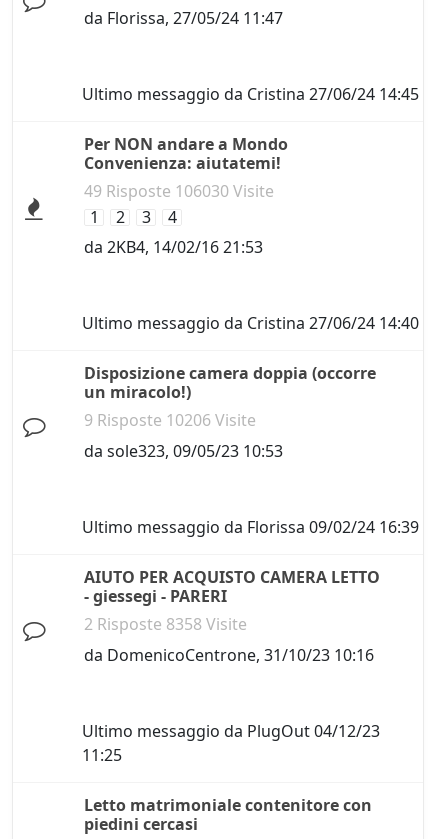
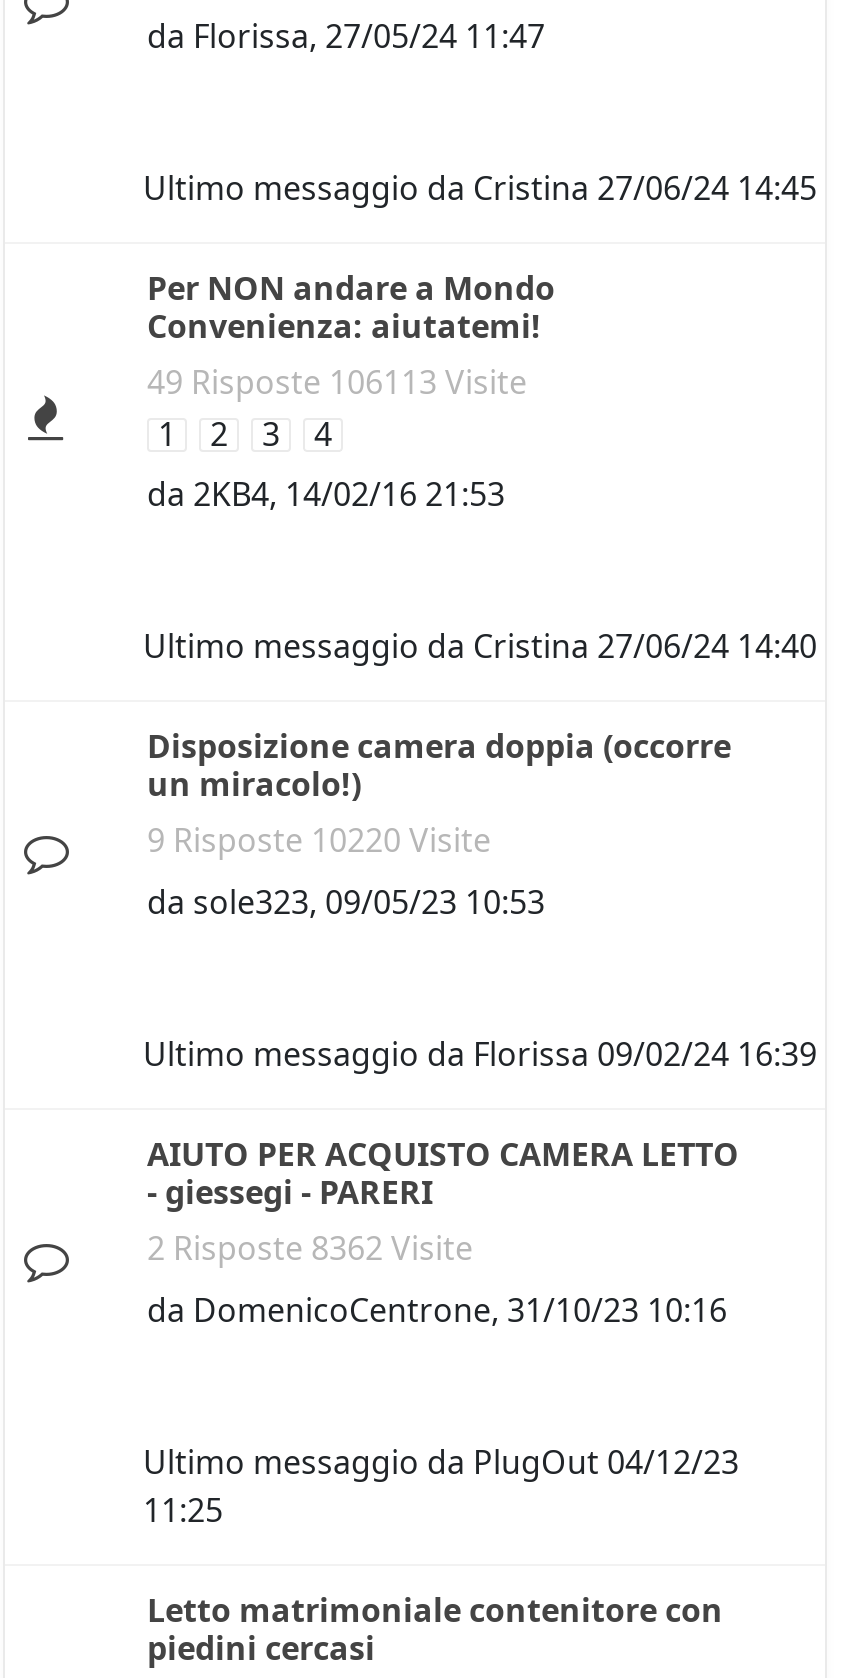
- 49 Risposte 106030 Visite
+ 49 Risposte 106113 Visite

- 9 Risposte 10206 Visite
+ 9 Risposte 10220 Visite

- 2 Risposte 8358 Visite
+ 2 Risposte 8362 Visite
